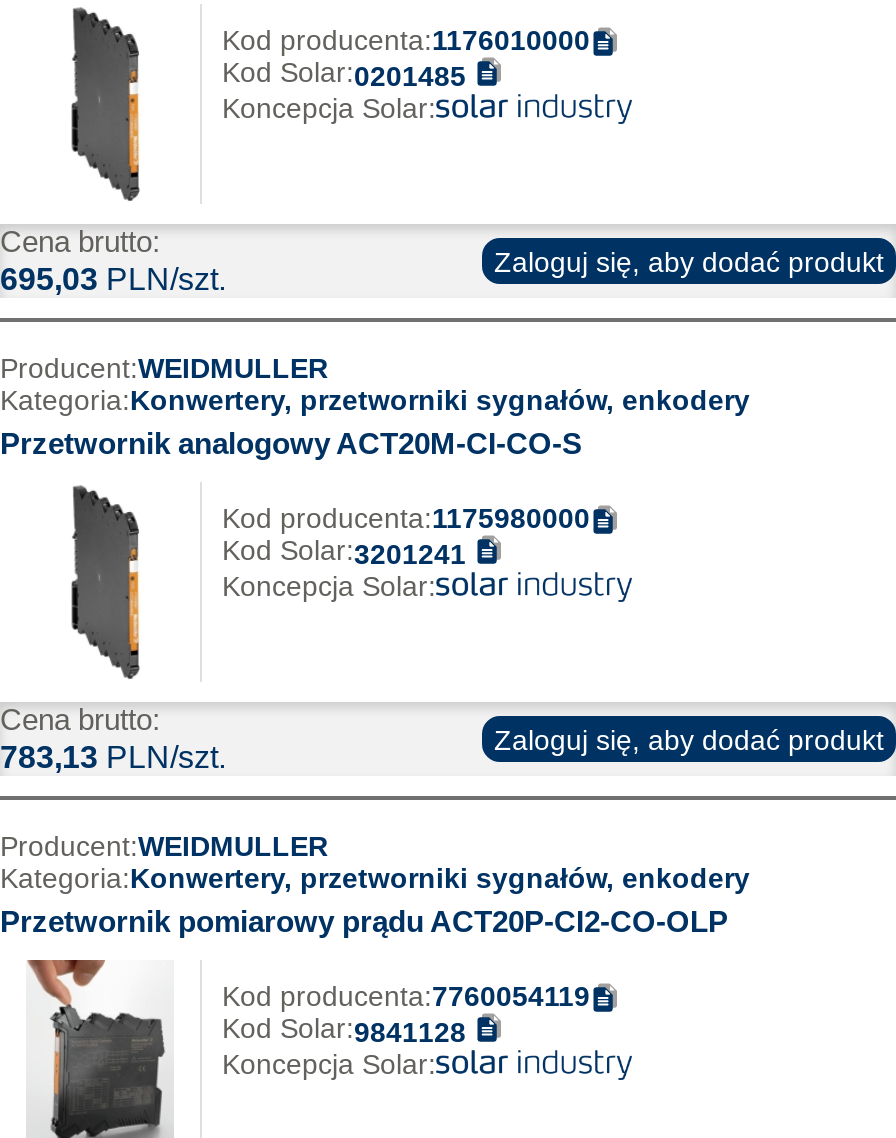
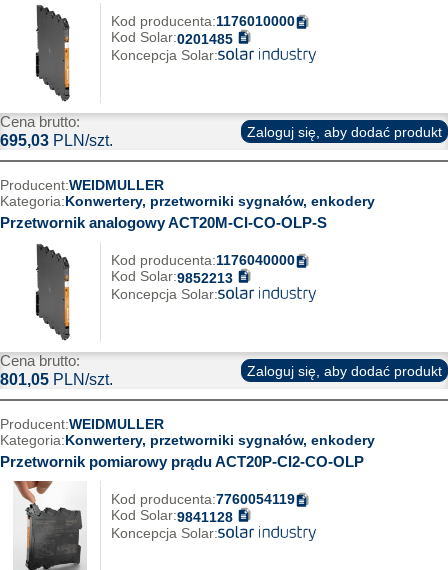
- Przetwornik analogowy ACT20M-CI-CO-S
+ Przetwornik analogowy ACT20M-CI-CO-OLP-S

- Kod producenta:1175980000
+ Kod producenta:1176040000

- Kod Solar:3201241
+ Kod Solar:9852213

- 783,13 PLN/szt.
+ 801,05 PLN/szt.
